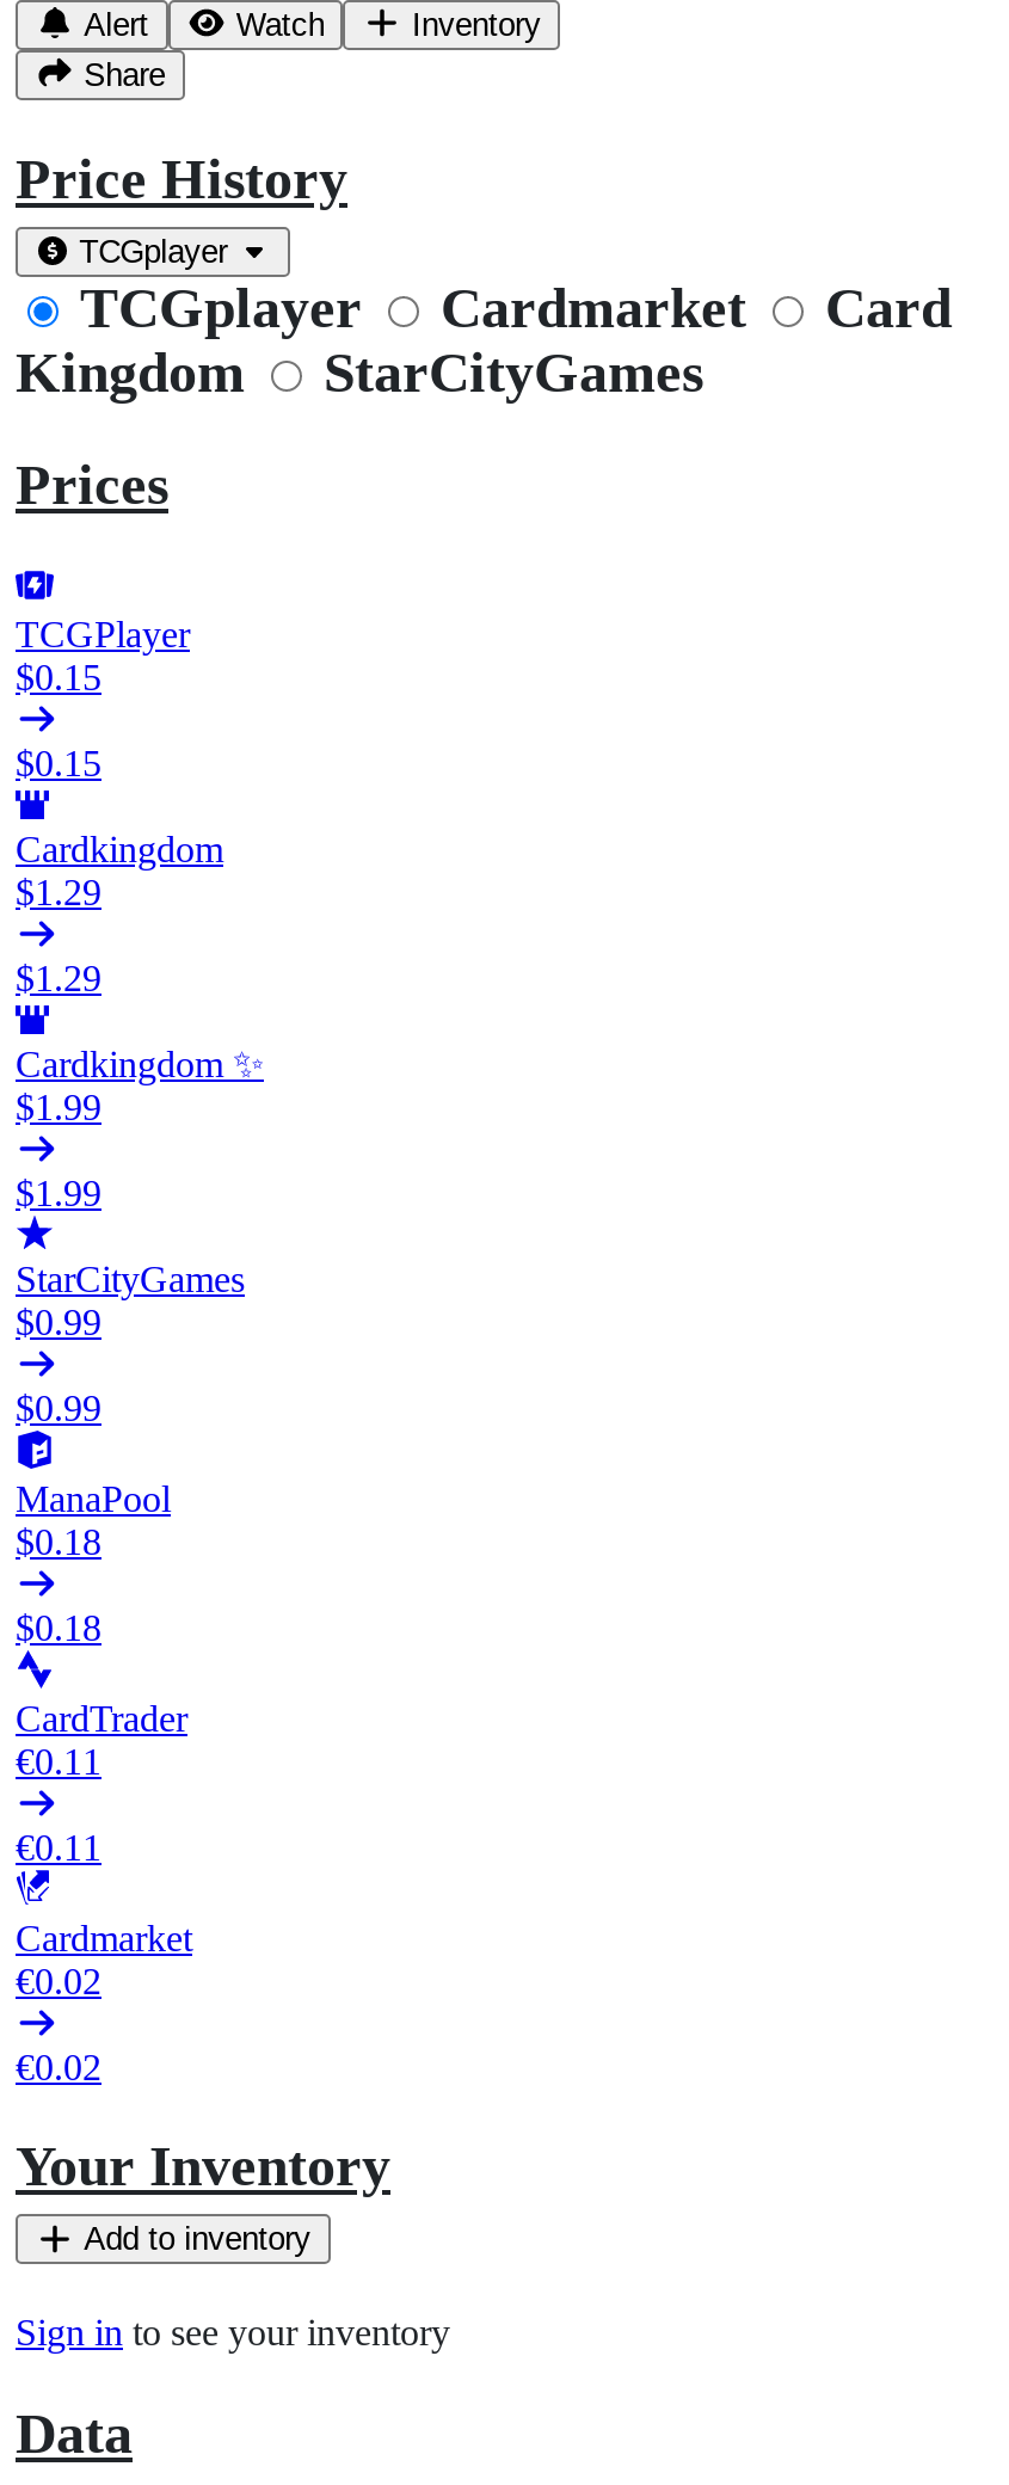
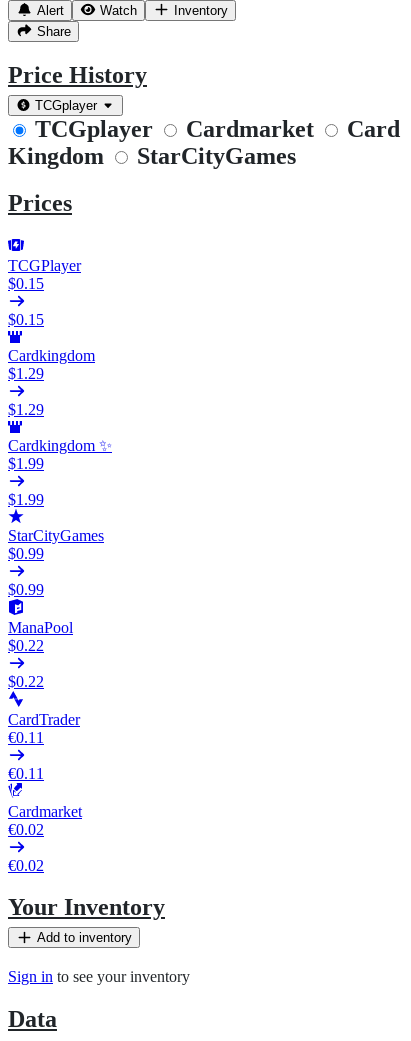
- $0.18
+ $0.22

- $0.18
+ $0.22
